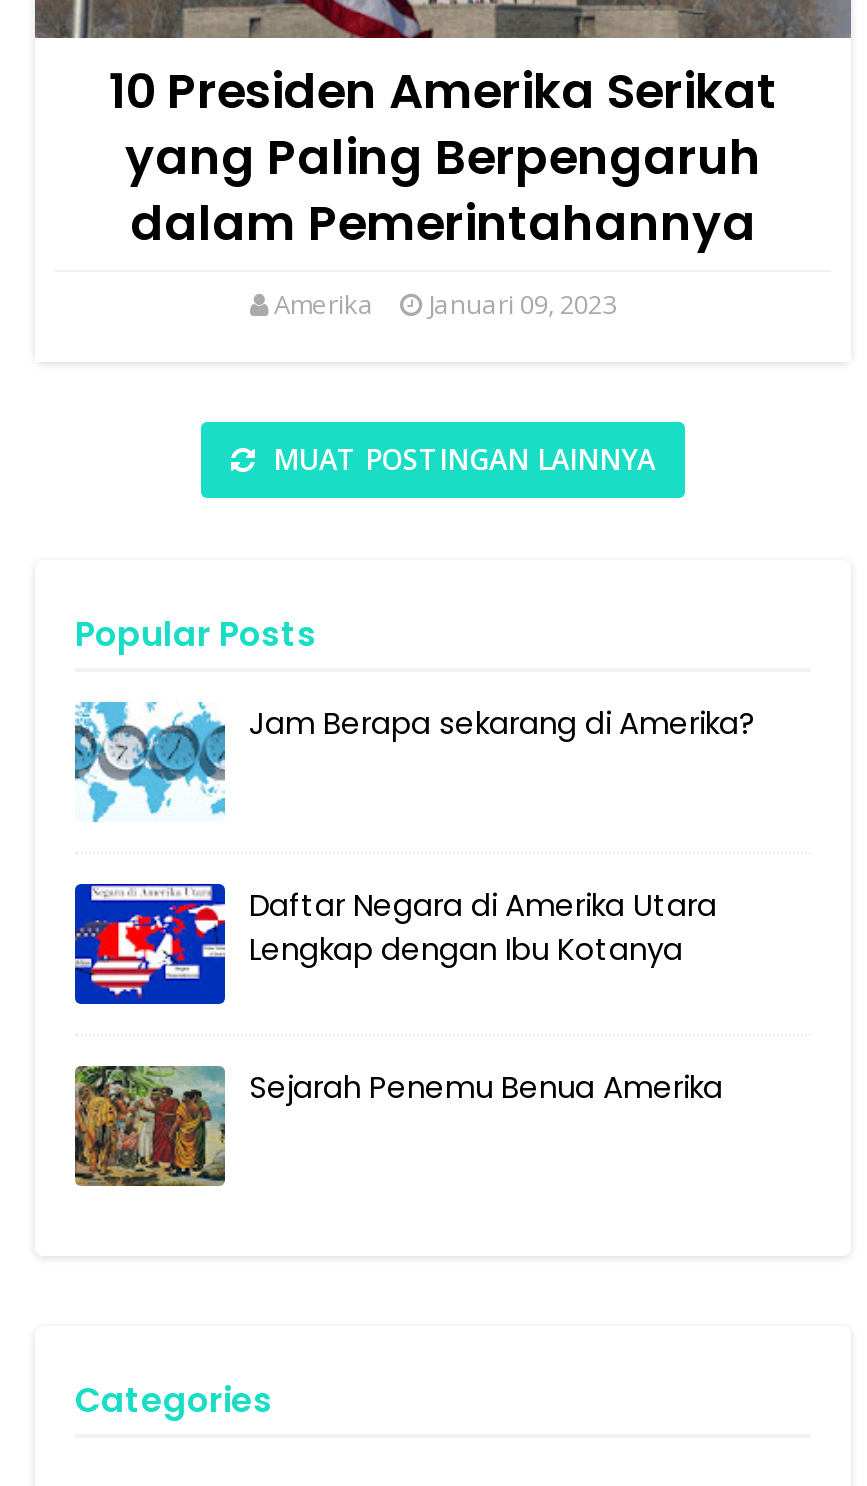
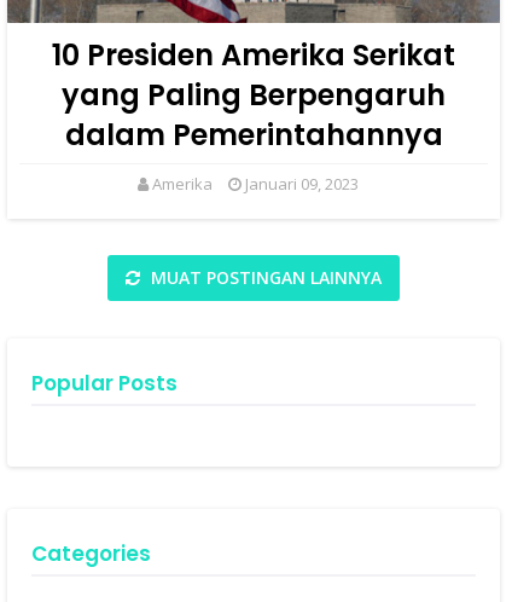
- [image]
- Jam Berapa sekarang di Amerika?

- [image]
- Daftar Negara di Amerika Utara
- Lengkap dengan Ibu Kotanya
- Sejarah Penemu Benua Amerika

- [image]
